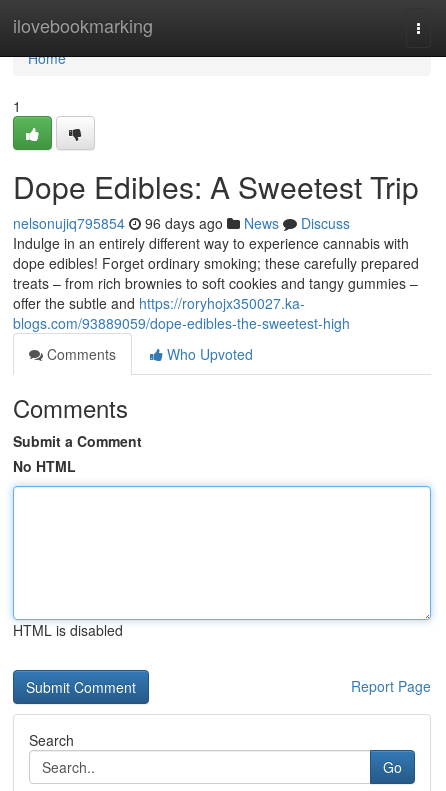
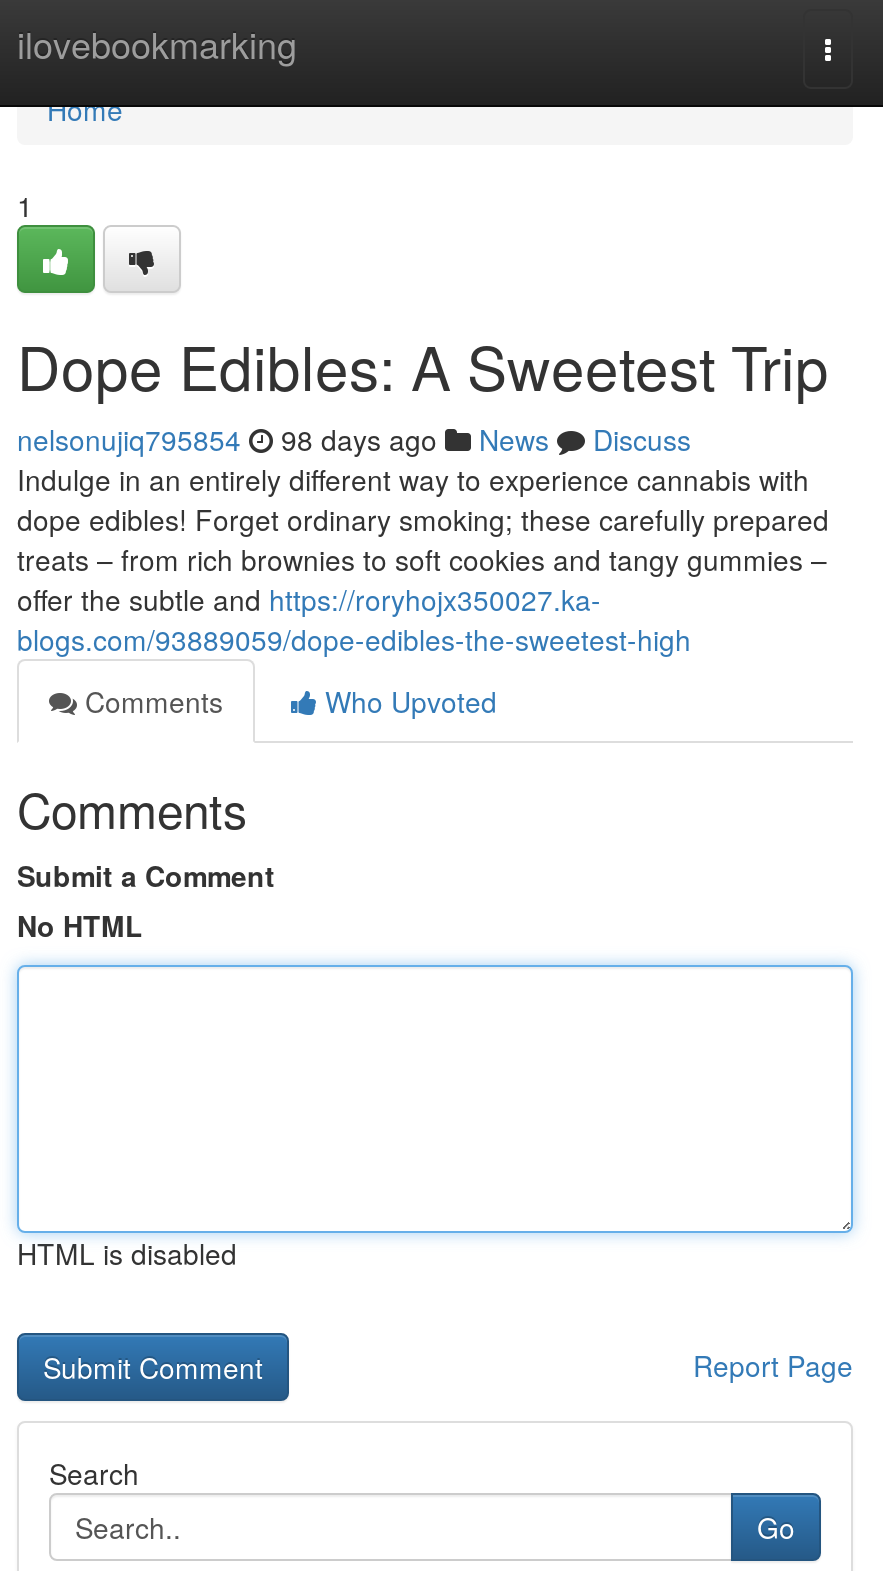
- nelsonujiq795854 96 days ago News Discuss
+ nelsonujiq795854 98 days ago News Discuss
